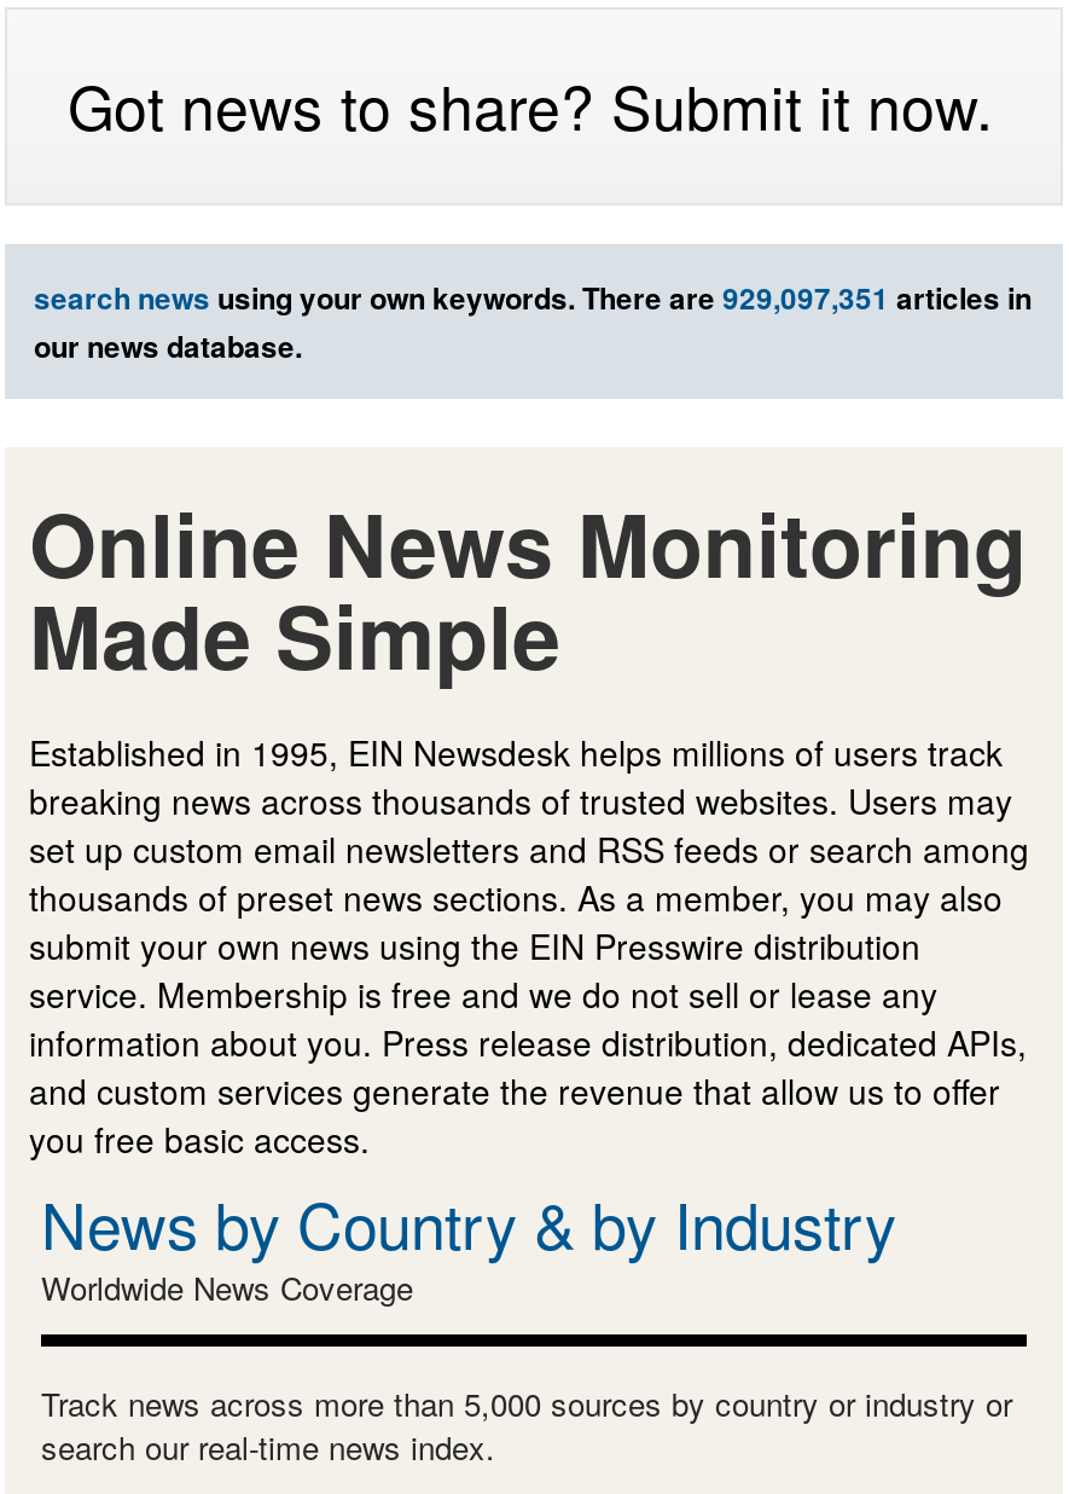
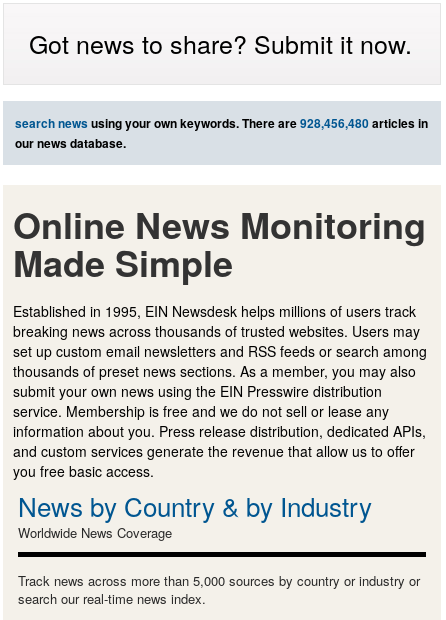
- search news using your own keywords. There are 929,097,351 articles in
+ search news using your own keywords. There are 928,456,480 articles in
